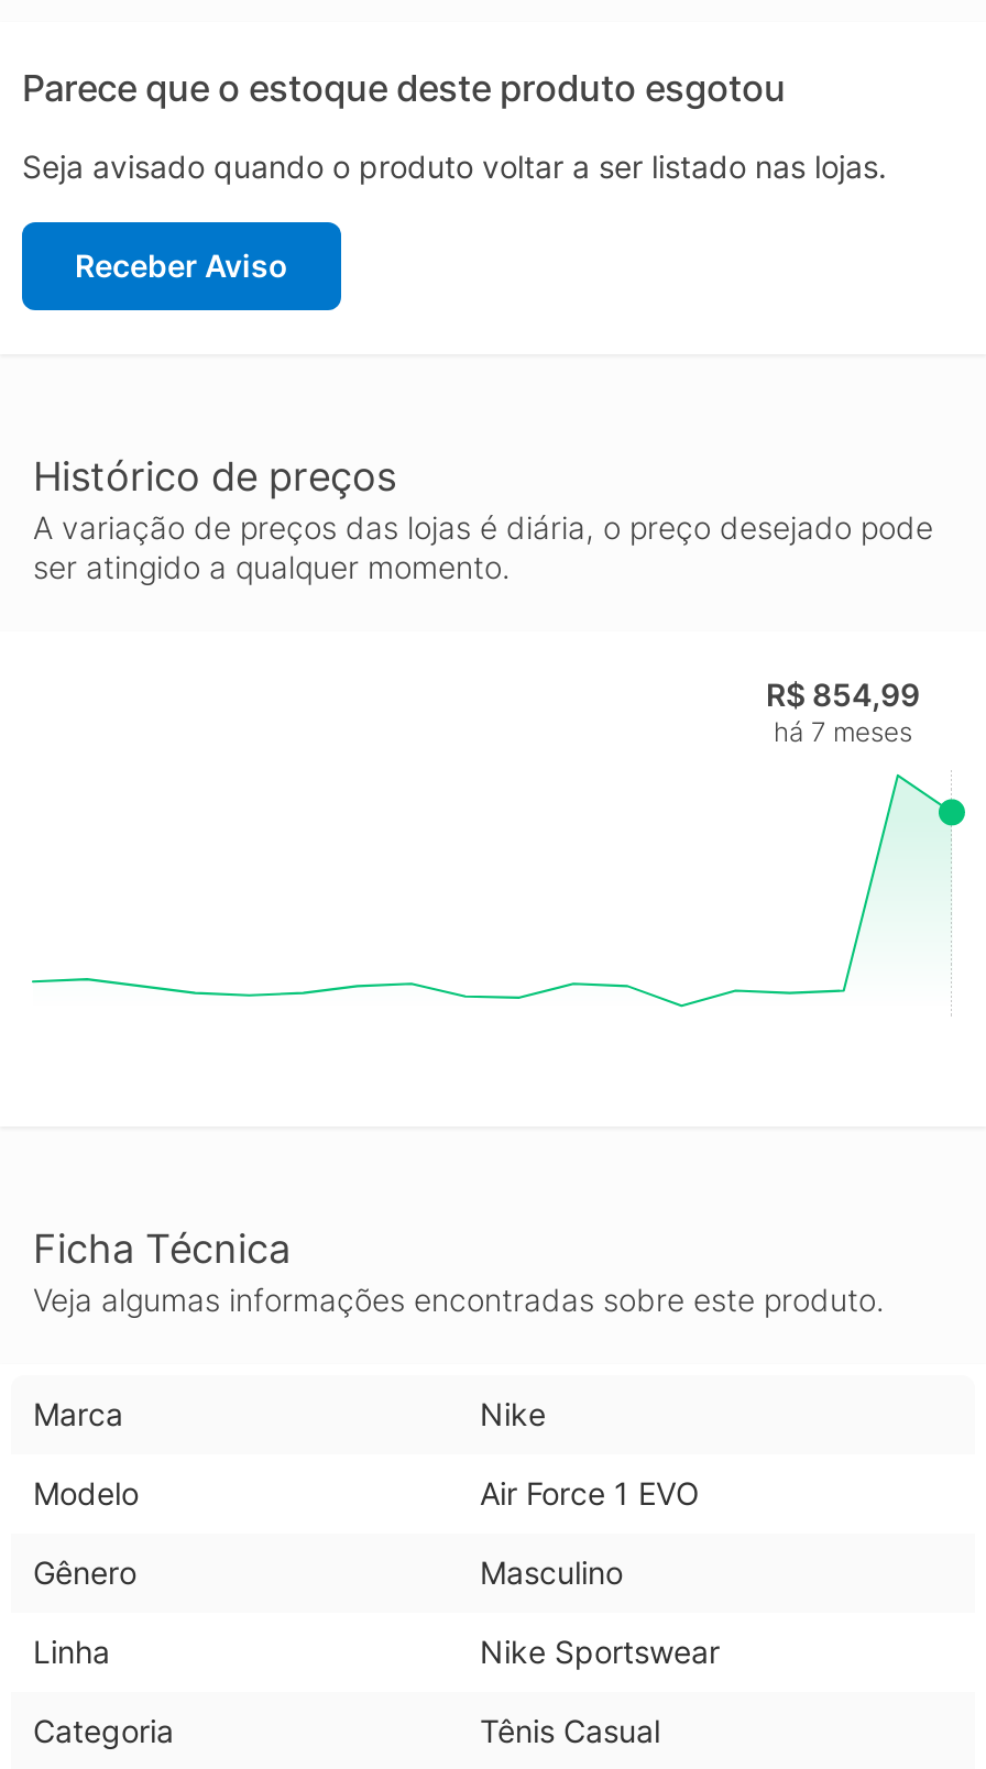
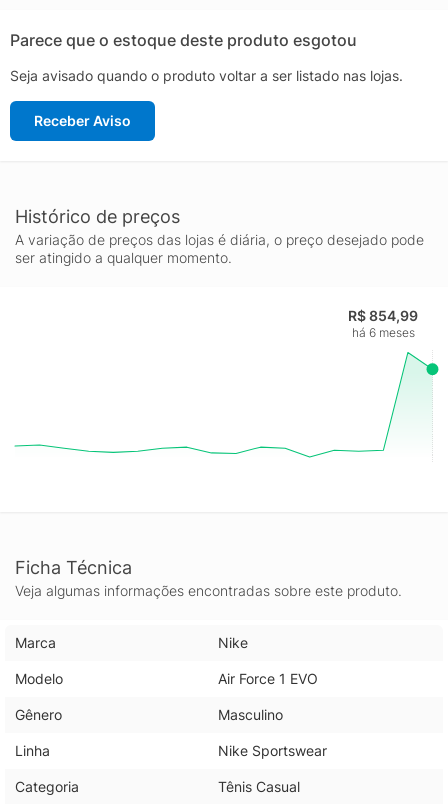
- há 7 meses
+ há 6 meses
